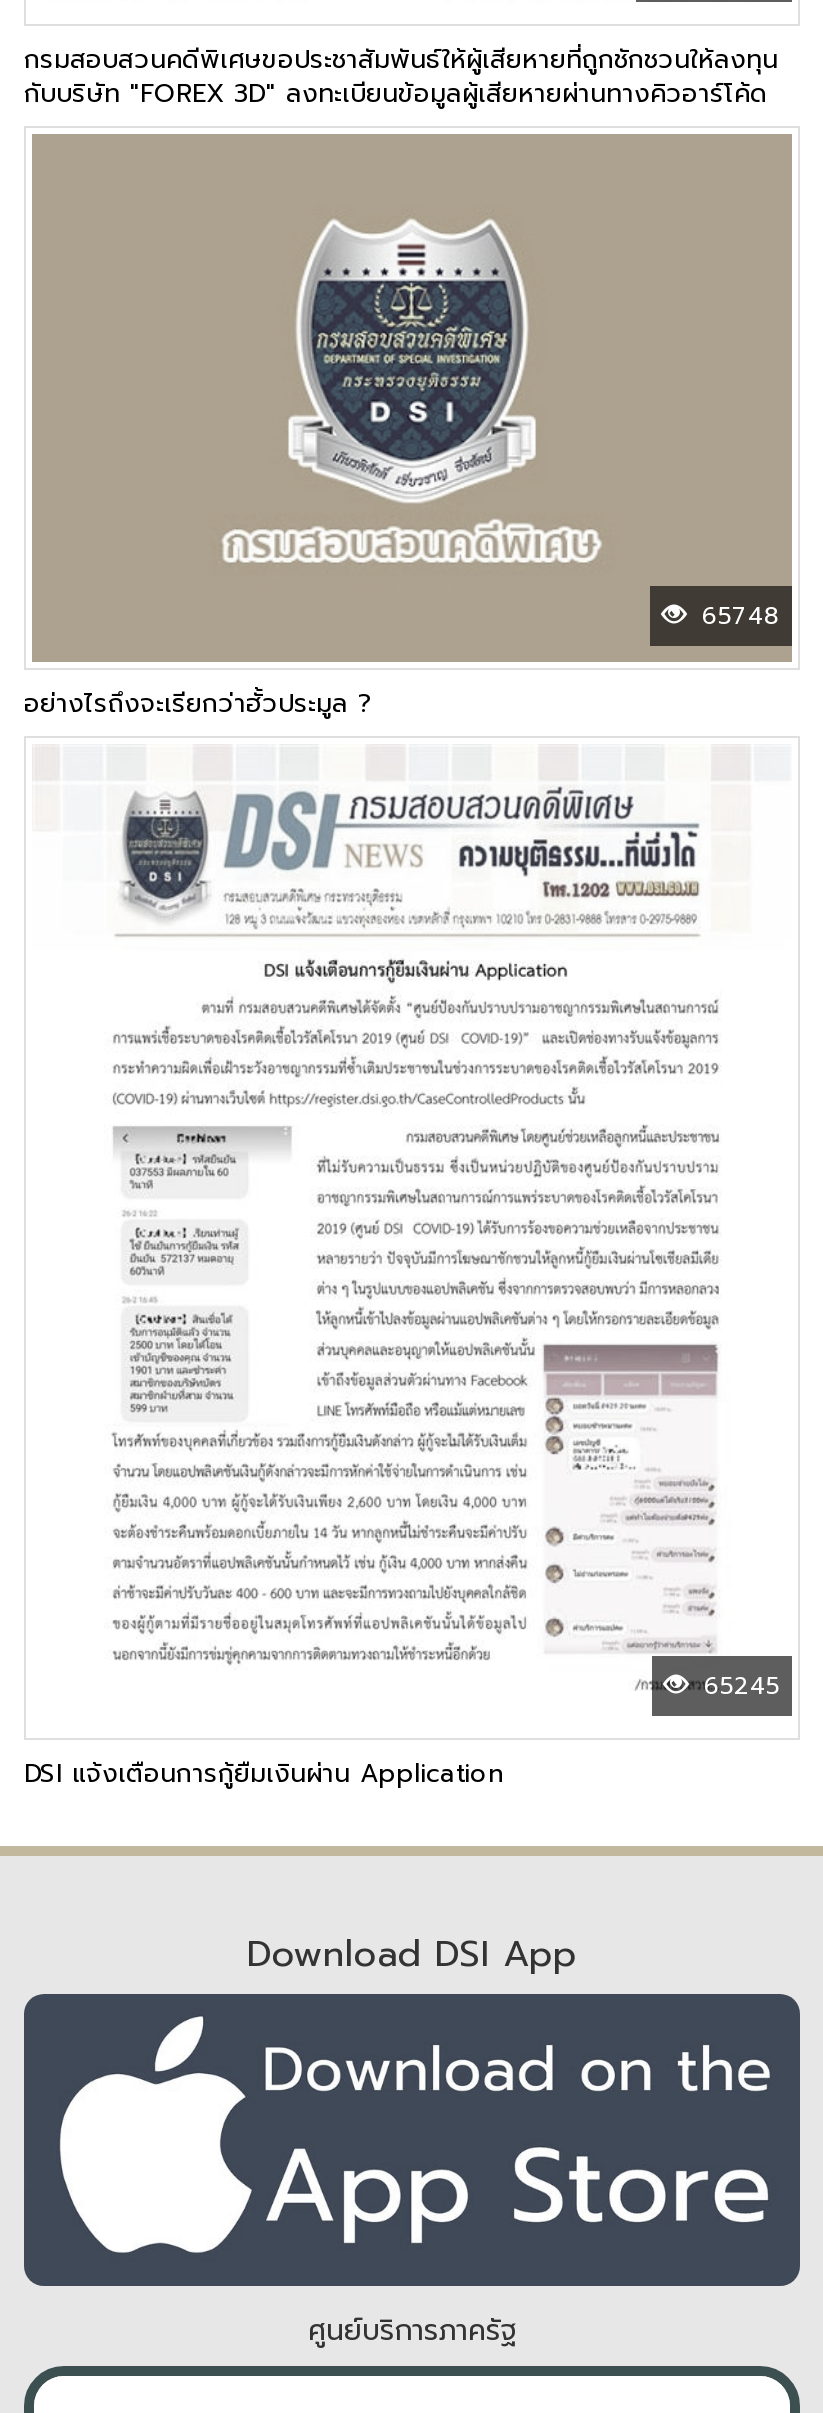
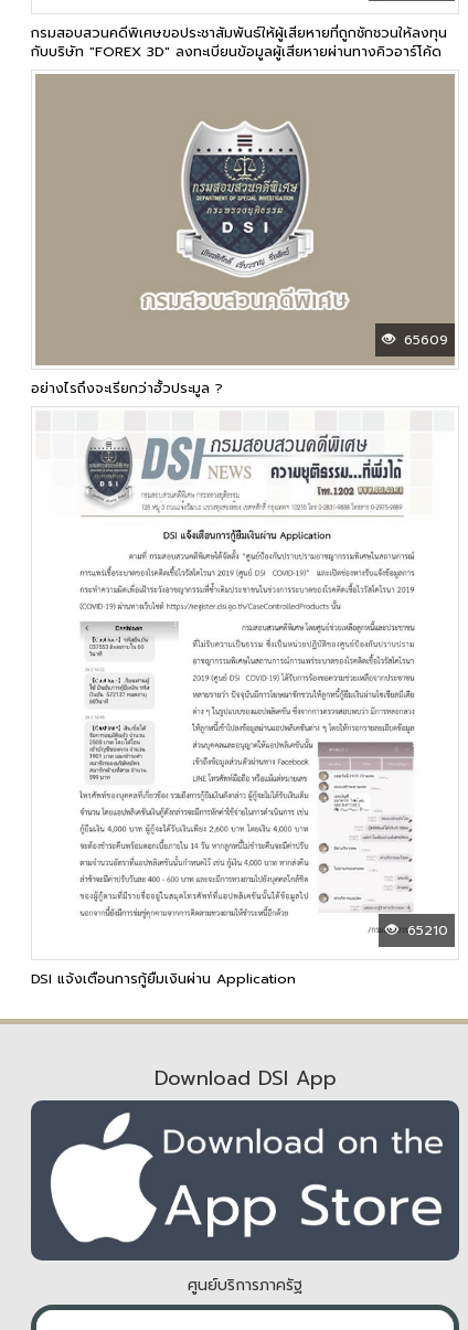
- 65748
+ 65609

- 65245
+ 65210
